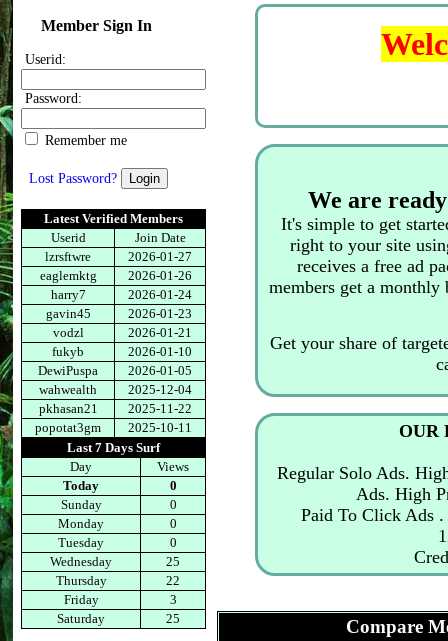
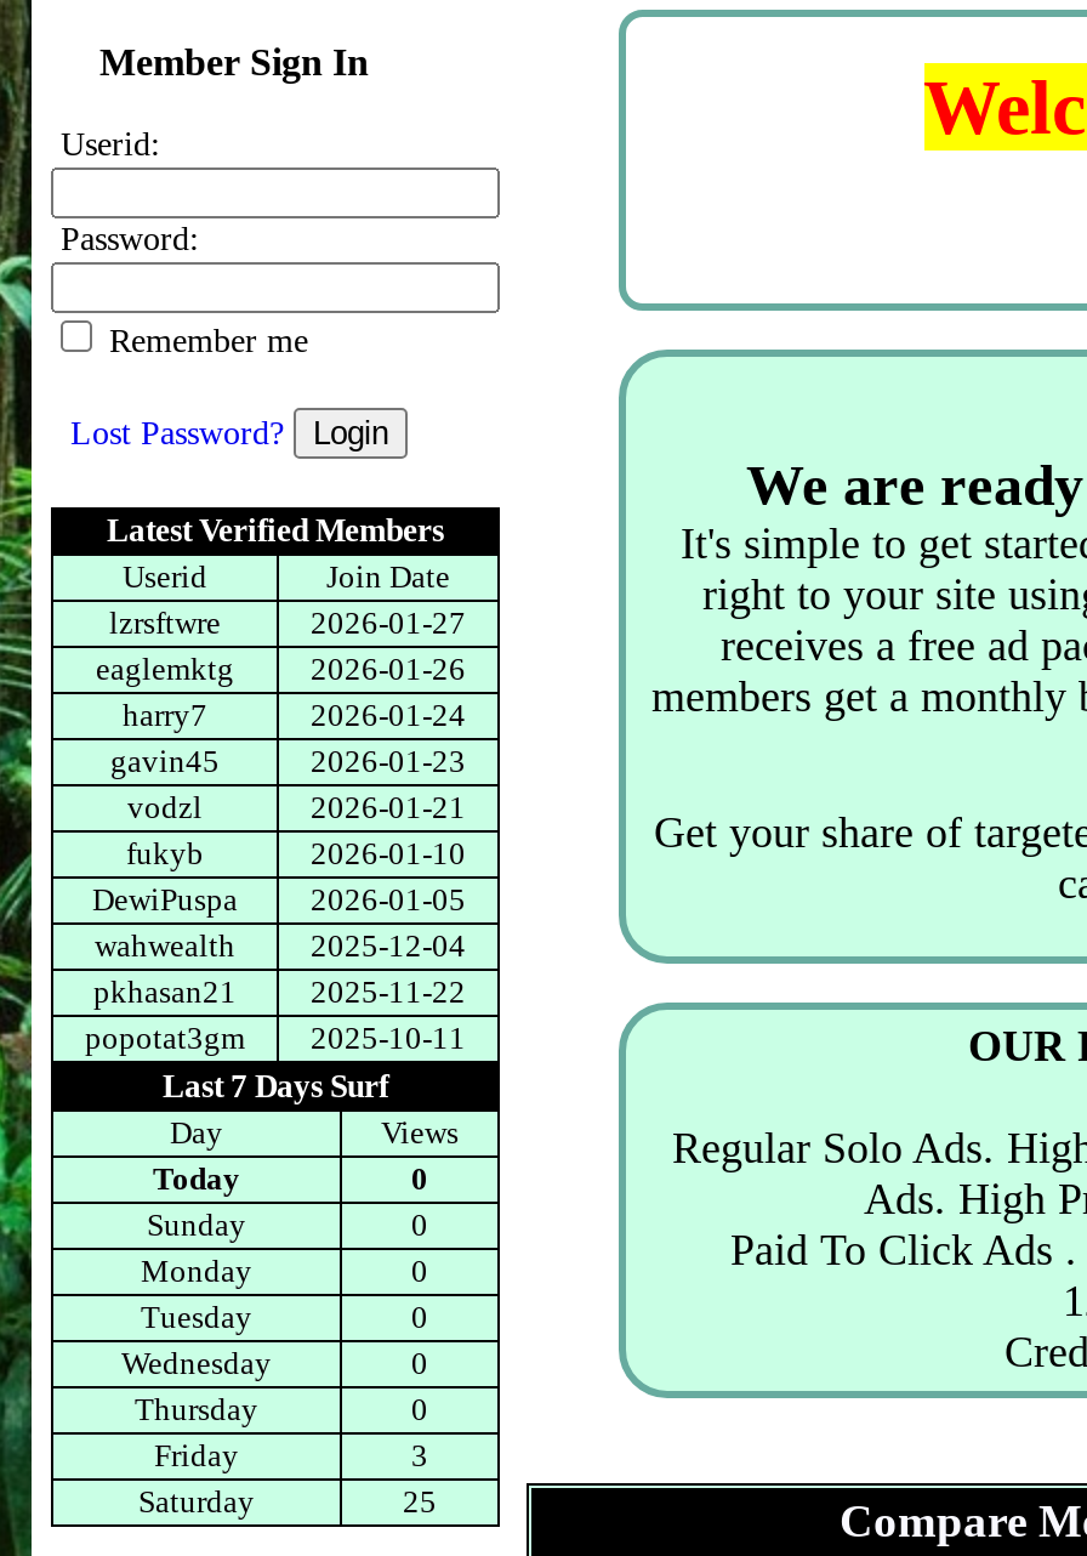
- 25
+ 0

- 22
+ 0
